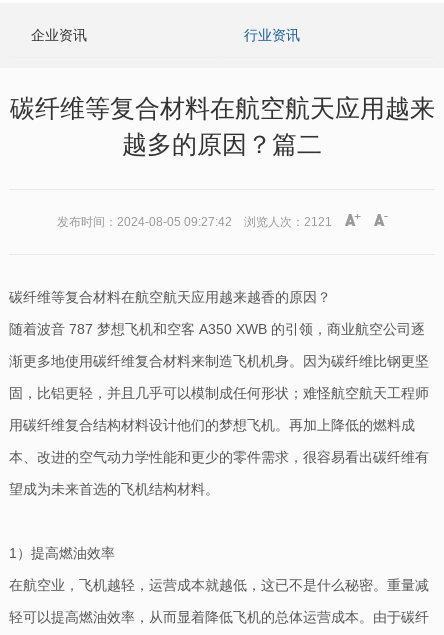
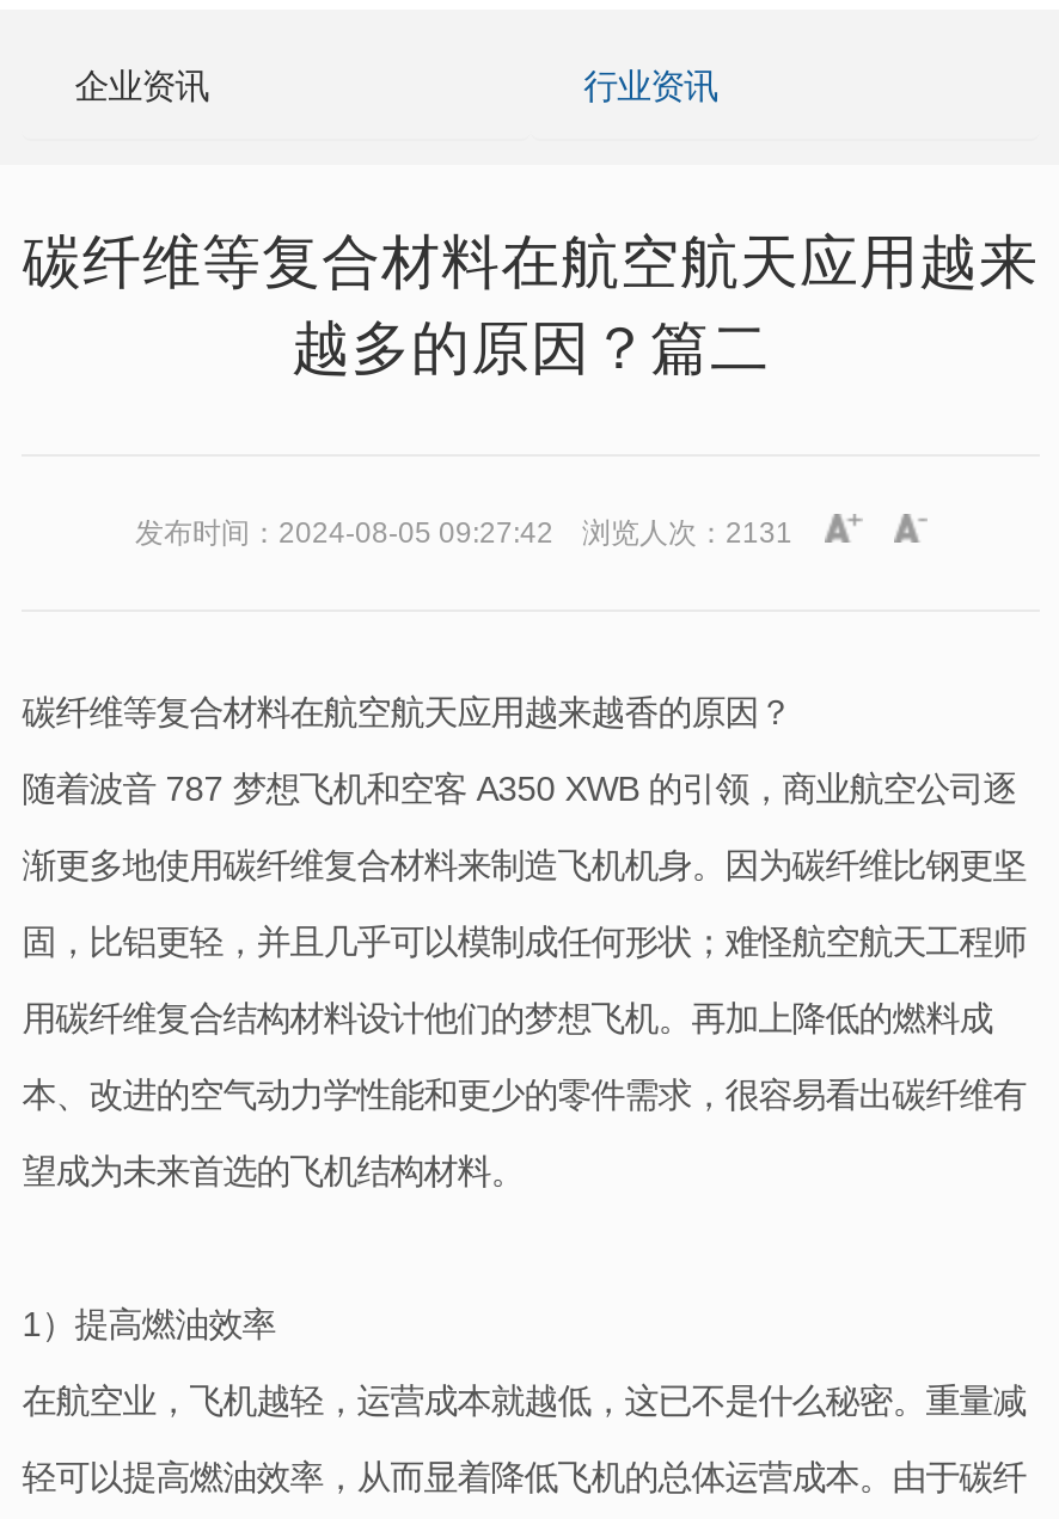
- 发布时间：2024-08-05 09:27:42 浏览人次：2121
+ 发布时间：2024-08-05 09:27:42 浏览人次：2131
